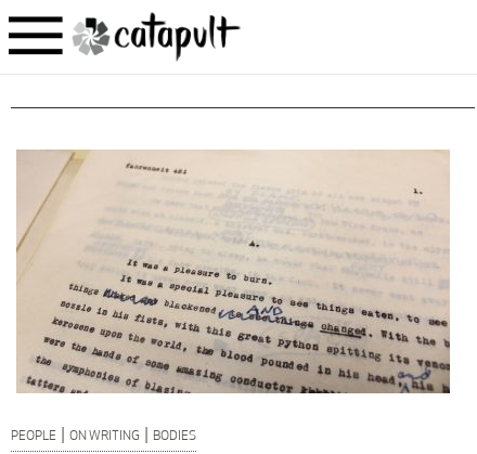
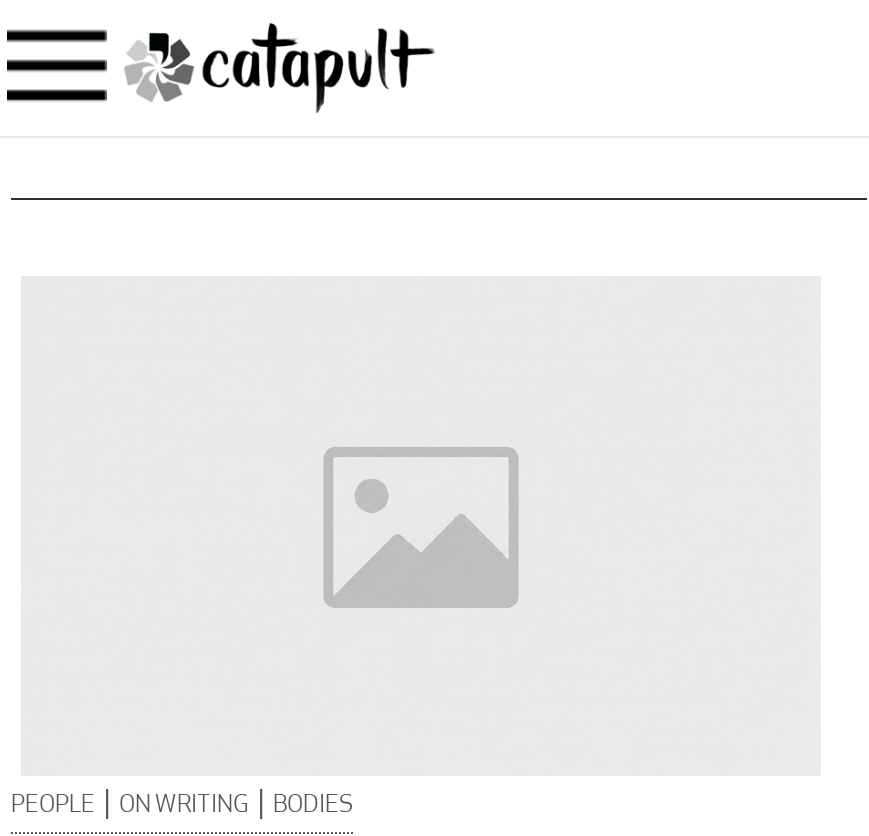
- [image]
